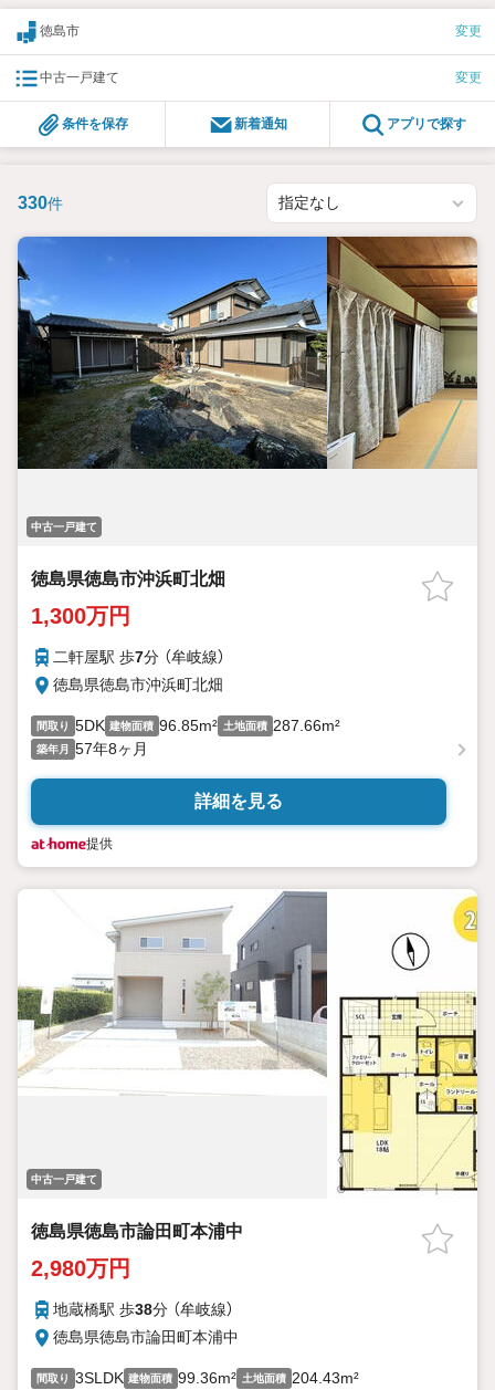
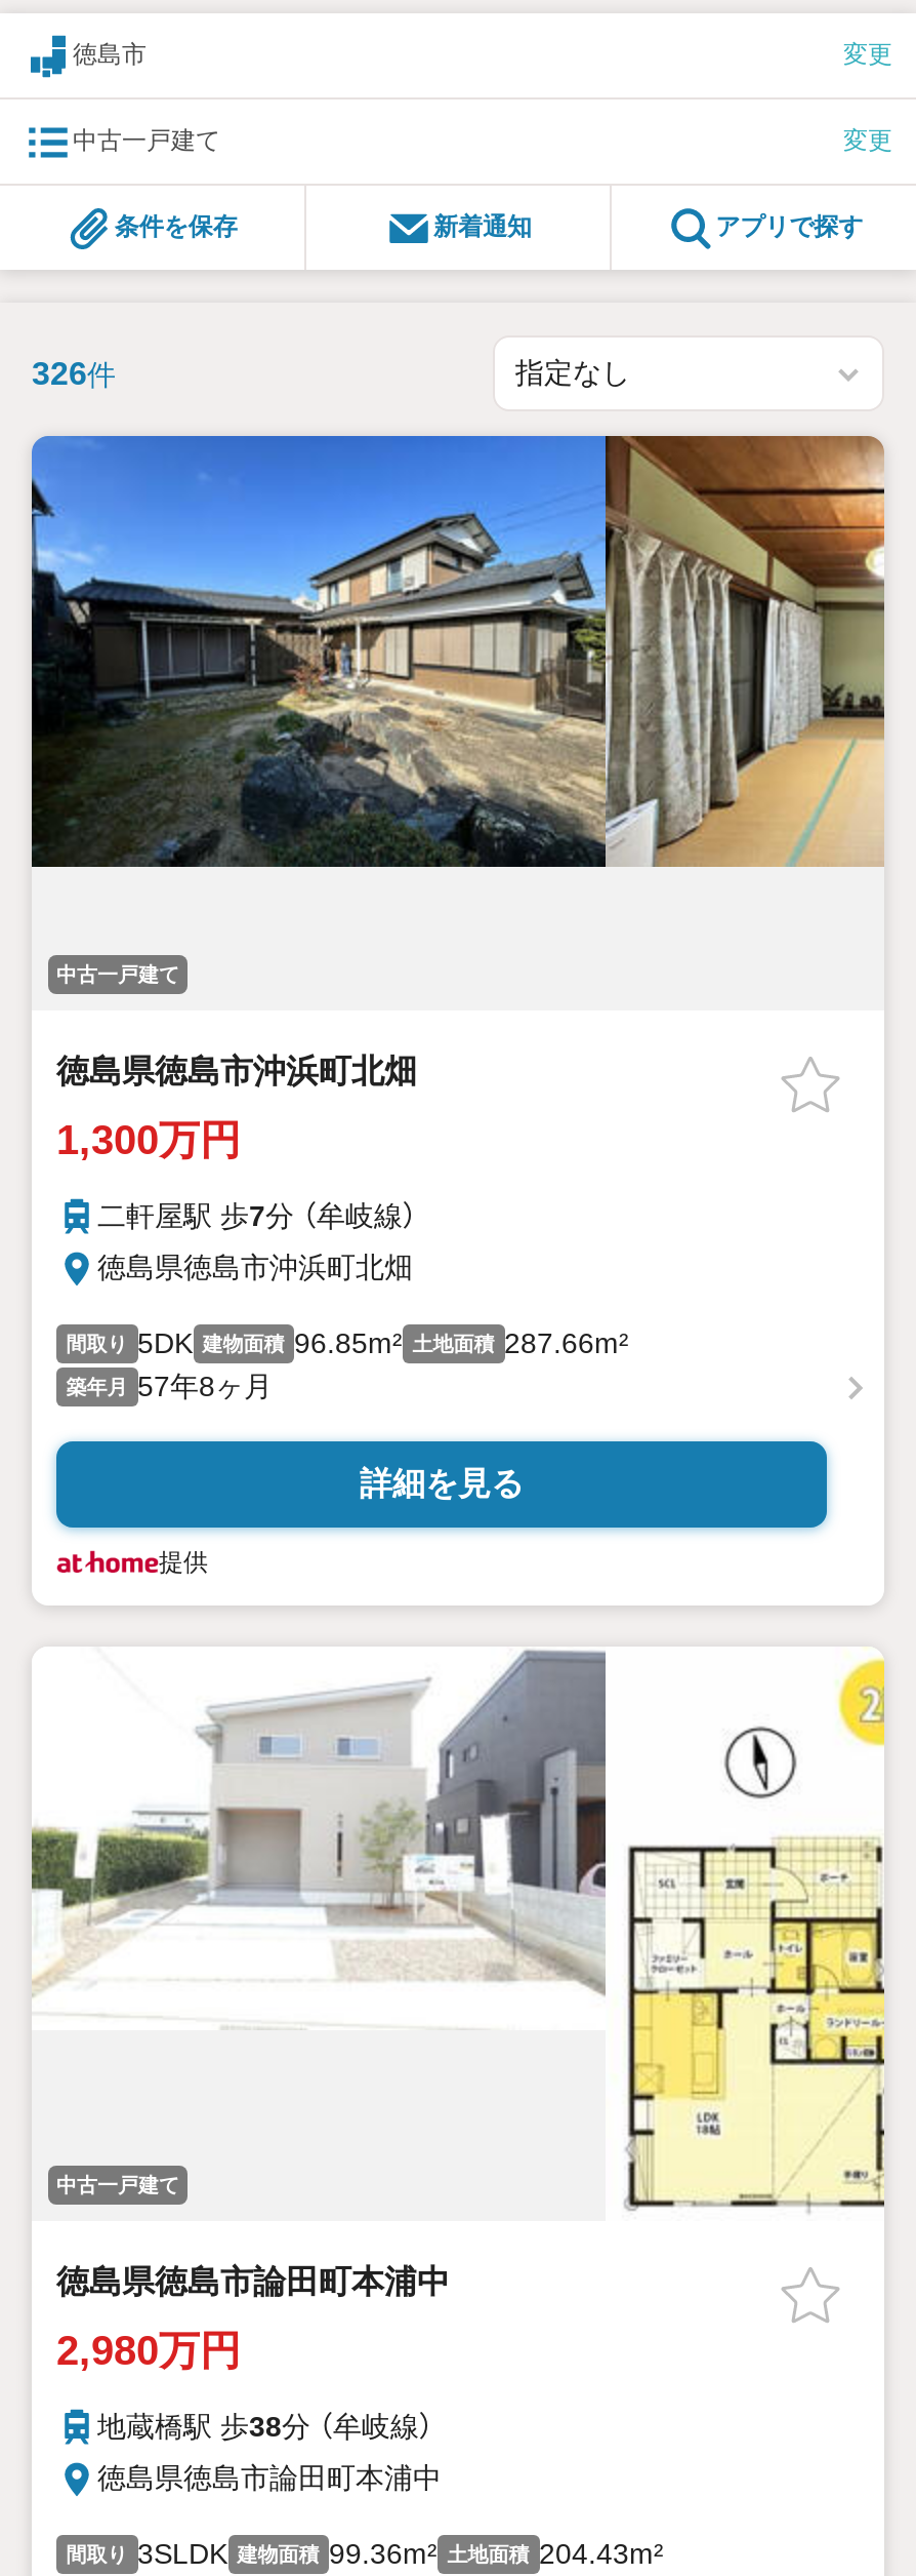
- 330件
+ 326件
